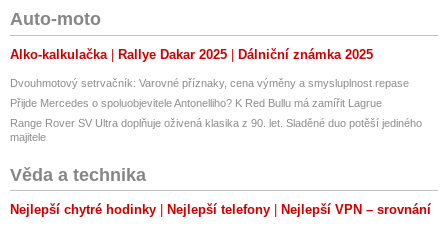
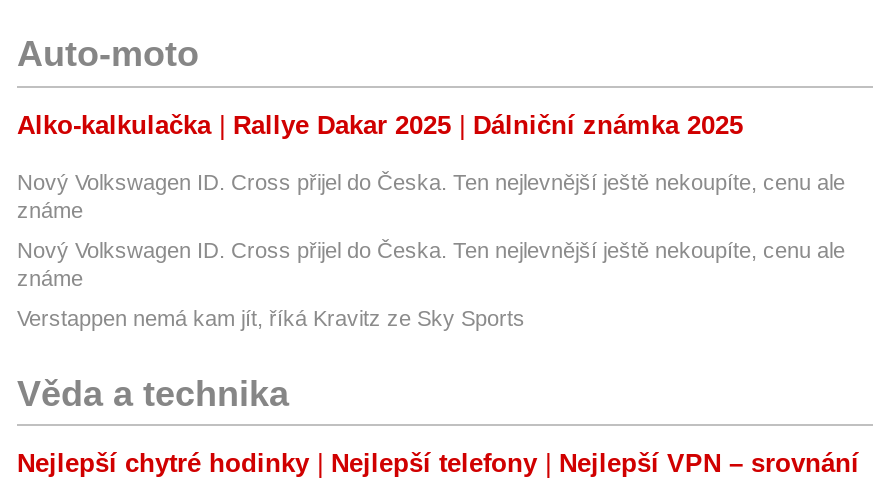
- Dvouhmotový setrvačník: Varovné příznaky, cena výměny a smysluplnost repase
+ Nový Volkswagen ID. Cross přijel do Česka. Ten nejlevnější ještě nekoupíte, cenu ale
+ známe

- Přijde Mercedes o spoluobjevitele Antonelliho? K Red Bullu má zamířit Lagrue
+ Nový Volkswagen ID. Cross přijel do Česka. Ten nejlevnější ještě nekoupíte, cenu ale
+ známe

- Range Rover SV Ultra doplňuje oživená klasika z 90. let. Sladěné duo potěší jediného
- majitele
+ Verstappen nemá kam jít, říká Kravitz ze Sky Sports
